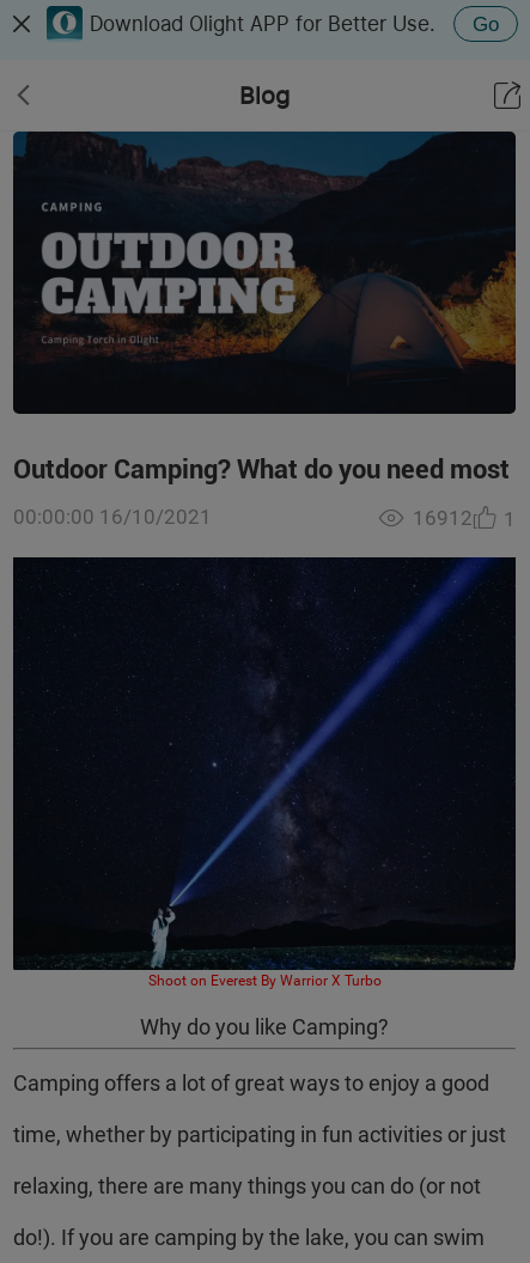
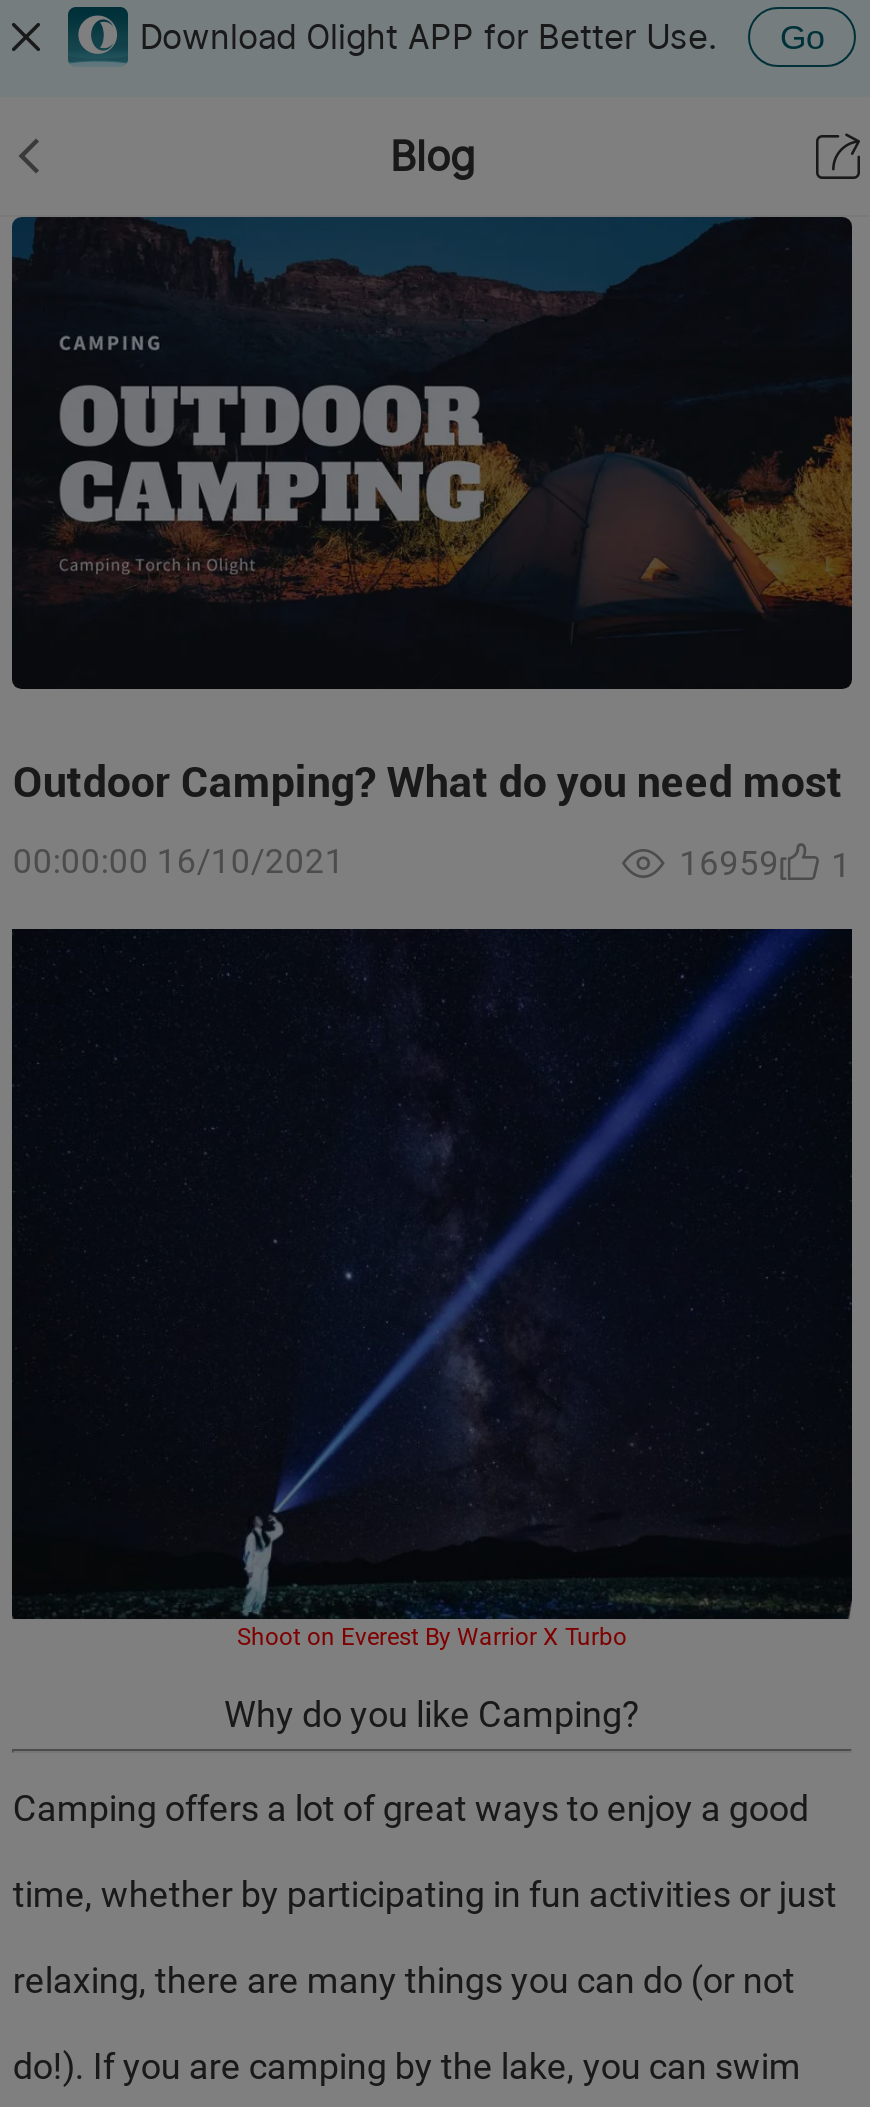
- 16912 1
+ 16959 1
